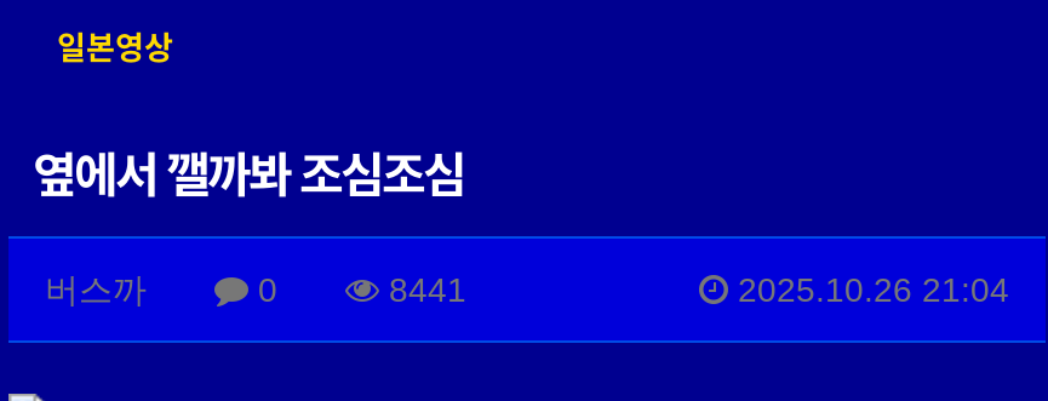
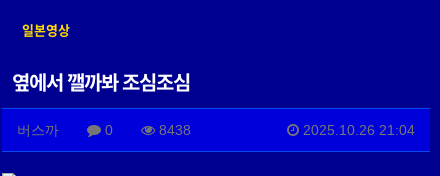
- 8441
+ 8438
